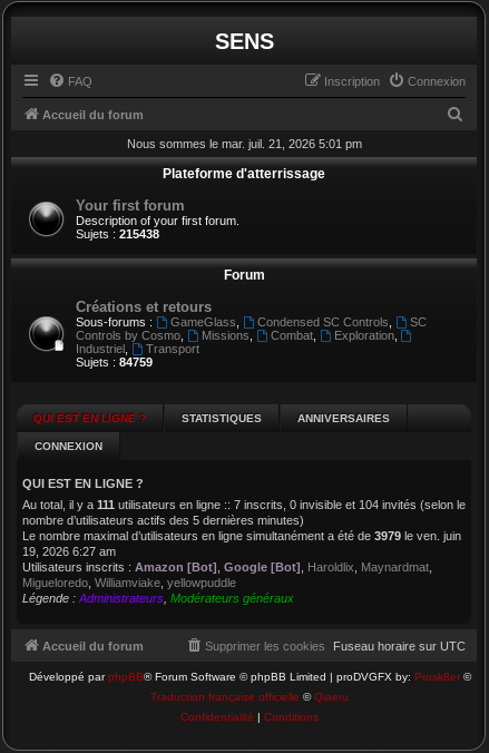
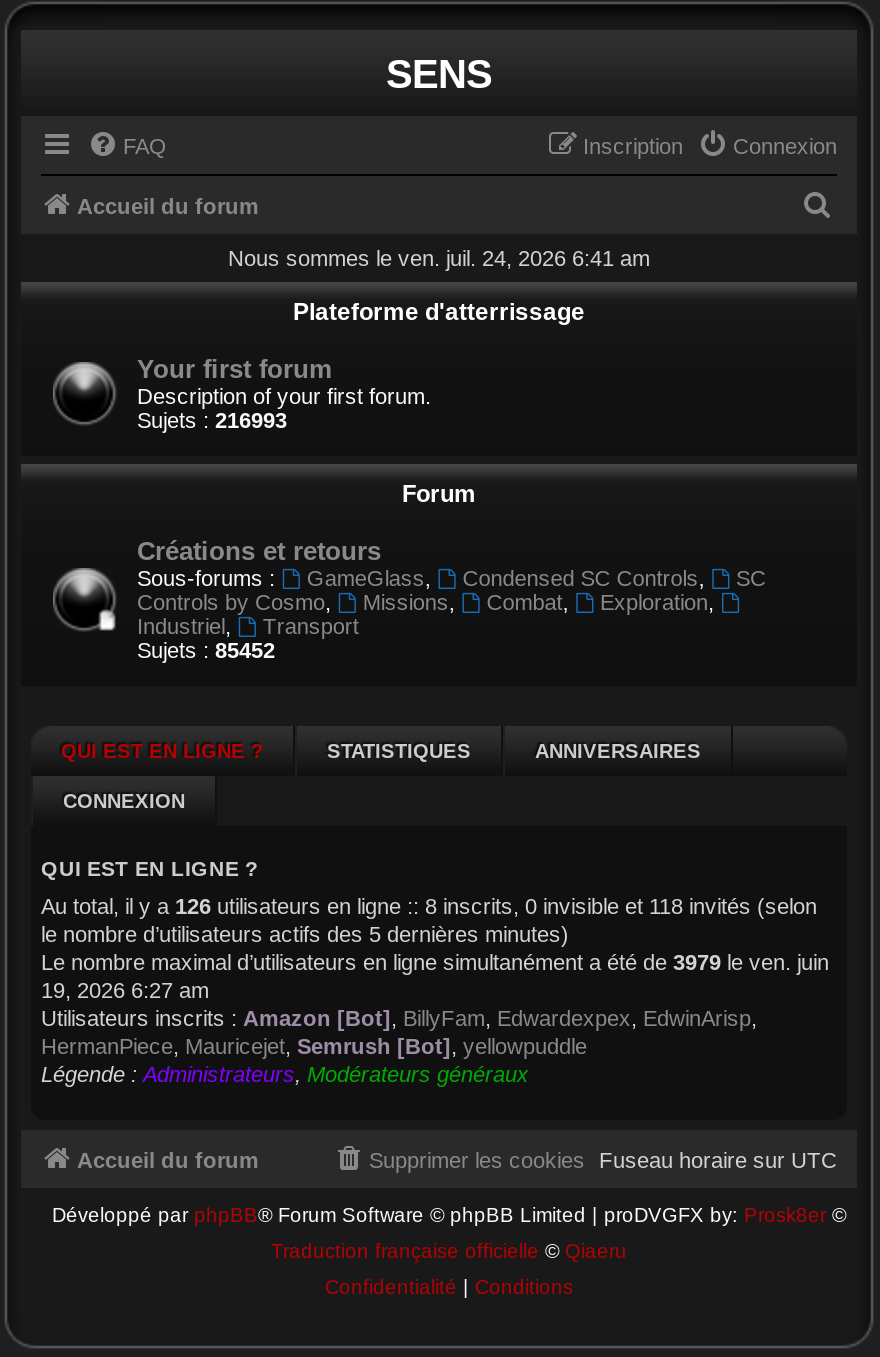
- Nous sommes le mar. juil. 21, 2026 5:01 pm
+ Nous sommes le ven. juil. 24, 2026 6:41 am

- Sujets : 215438
+ Sujets : 216993

- Sujets : 84759
+ Sujets : 85452

- Au total, il y a 111 utilisateurs en ligne :: 7 inscrits, 0 invisible et 104 invités (selon le
- nombre d’utilisateurs actifs des 5 dernières minutes)
+ Au total, il y a 126 utilisateurs en ligne :: 8 inscrits, 0 invisible et 118 invités (selon
+ le nombre d’utilisateurs actifs des 5 dernières minutes)

- Utilisateurs inscrits : Amazon [Bot], Google [Bot], Haroldlix, Maynardmat,
- Migueloredo, Williamviake, yellowpuddle
+ Utilisateurs inscrits : Amazon [Bot], BillyFam, Edwardexpex, EdwinArisp,
+ HermanPiece, Mauricejet, Semrush [Bot], yellowpuddle
